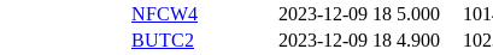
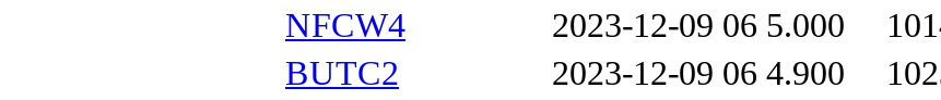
- 2023-12-09 18 5.000
+ 2023-12-09 06 5.000

- 2023-12-09 18 4.900
+ 2023-12-09 06 4.900
